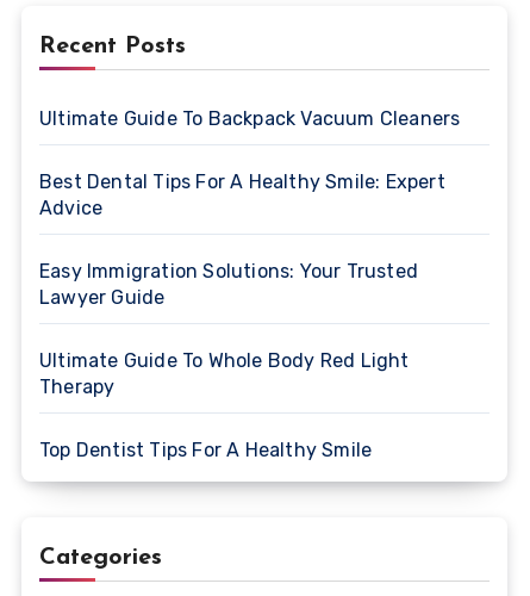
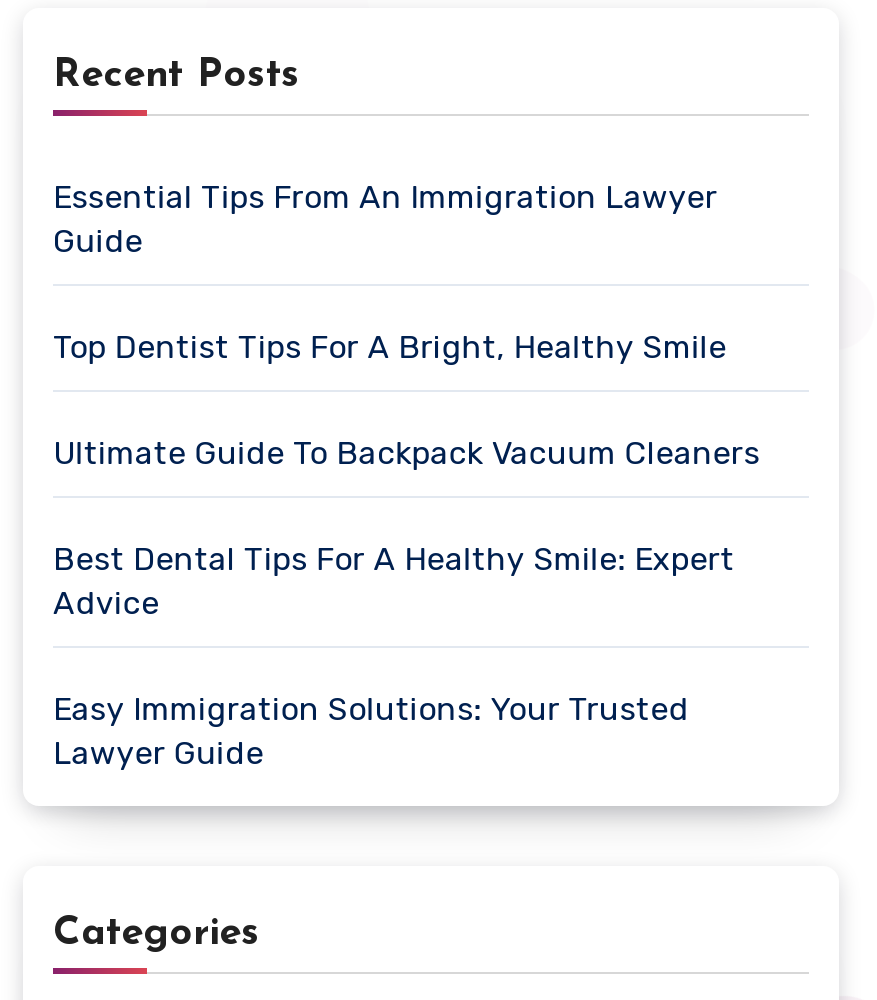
+ Essential Tips From An Immigration Lawyer
+ Guide
+ Top Dentist Tips For A Bright, Healthy Smile

moved down: Ultimate Guide To Backpack Vacuum Cleaners | Best Dental Tips For A Healthy Smile: Expert | Advice | Easy Immigration Solutions: Your Trusted | Lawyer Guide

- Ultimate Guide To Whole Body Red Light
- Therapy
- Top Dentist Tips For A Healthy Smile
